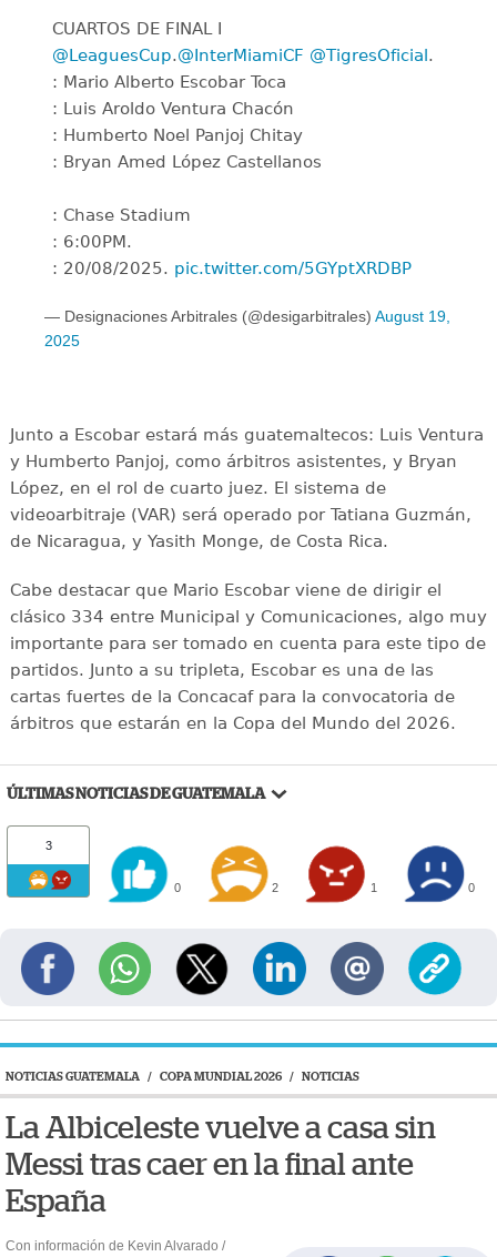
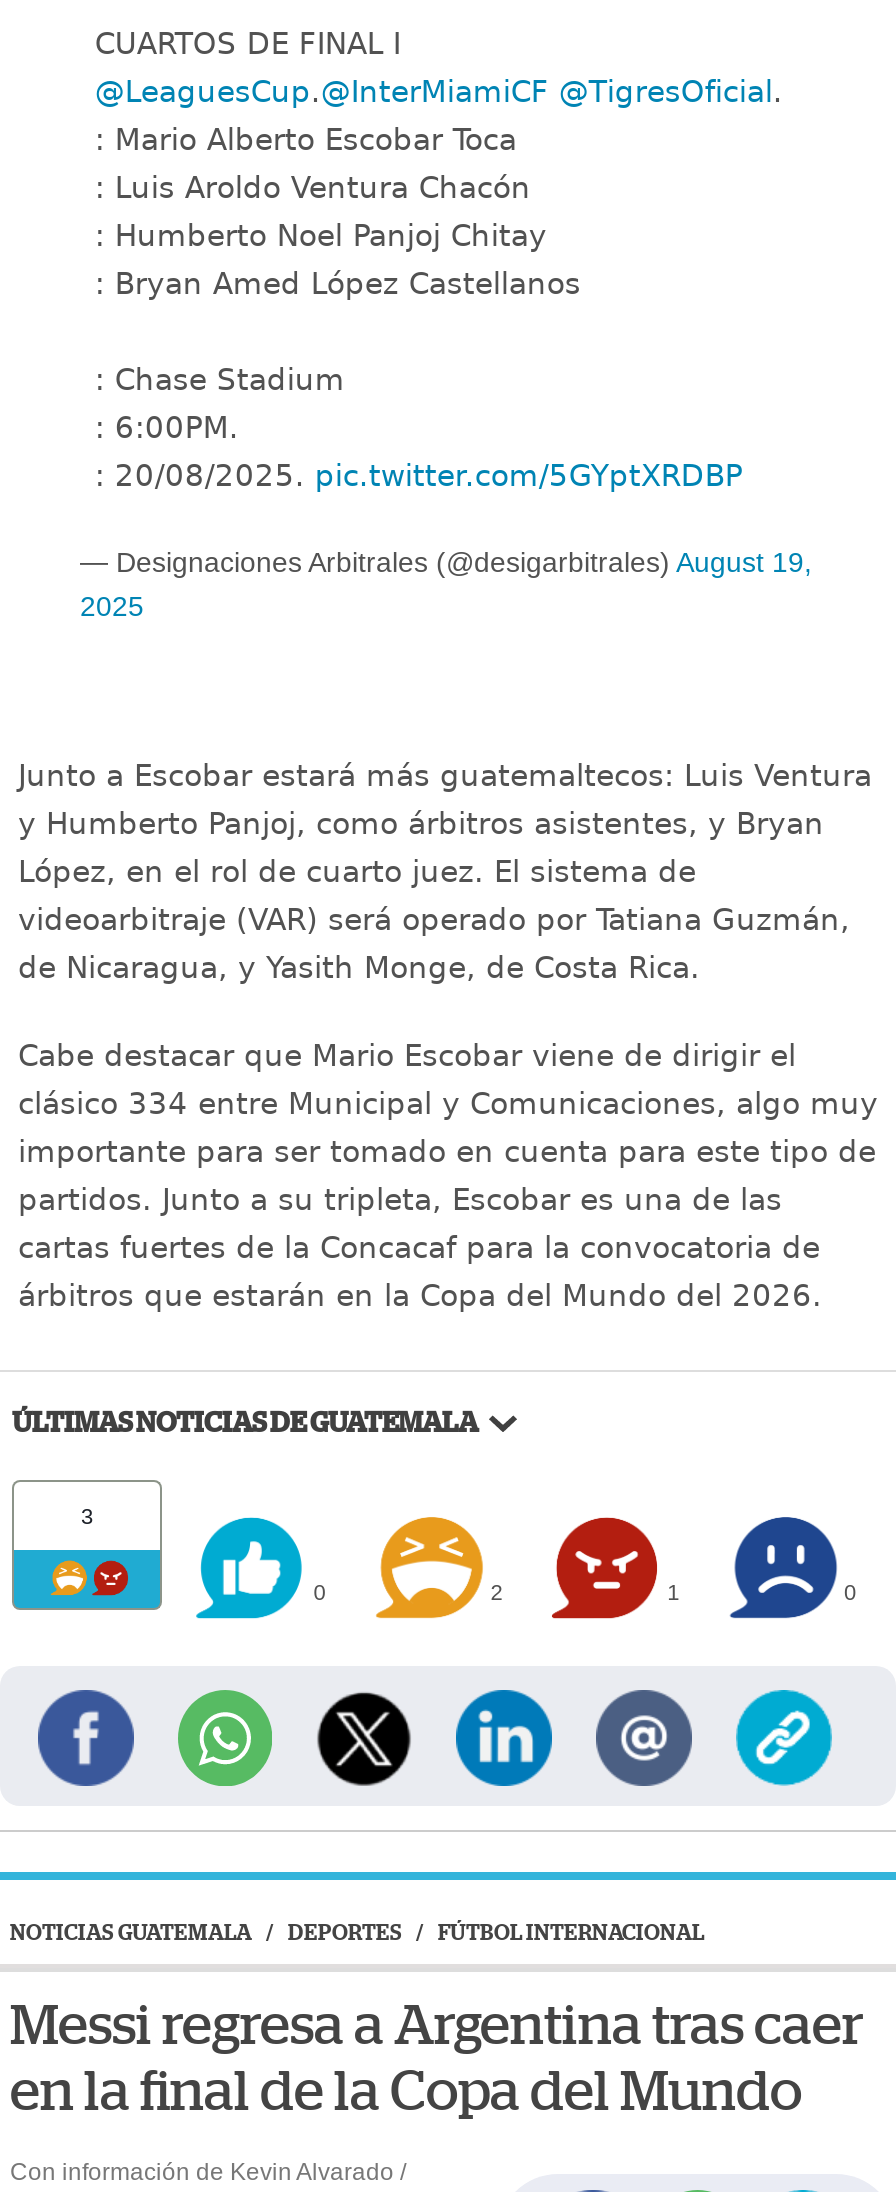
- NOTICIAS GUATEMALA / COPA MUNDIAL 2026 / NOTICIAS
+ NOTICIAS GUATEMALA / DEPORTES / FÚTBOL INTERNACIONAL

- La Albiceleste vuelve a casa sin
- Messi tras caer en la final ante
- España
+ Messi regresa a Argentina tras caer
+ en la final de la Copa del Mundo
